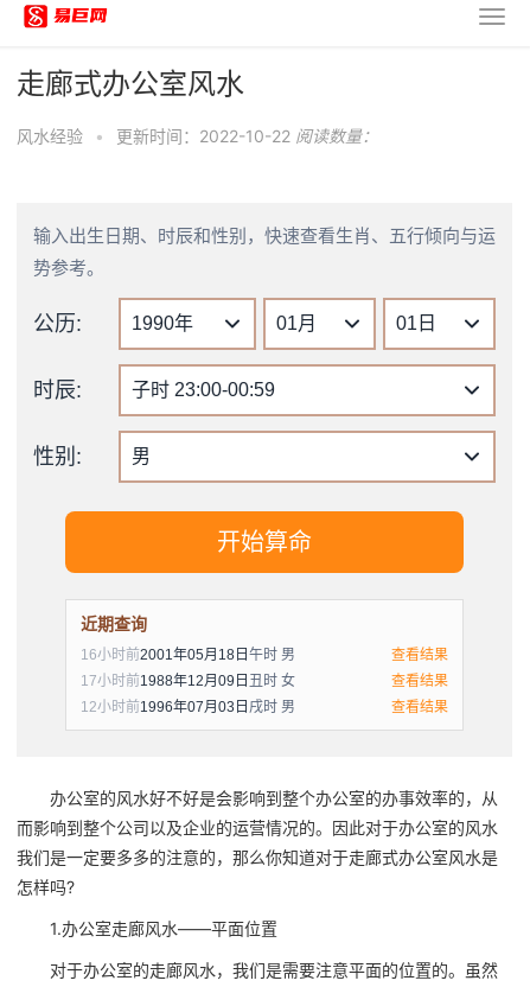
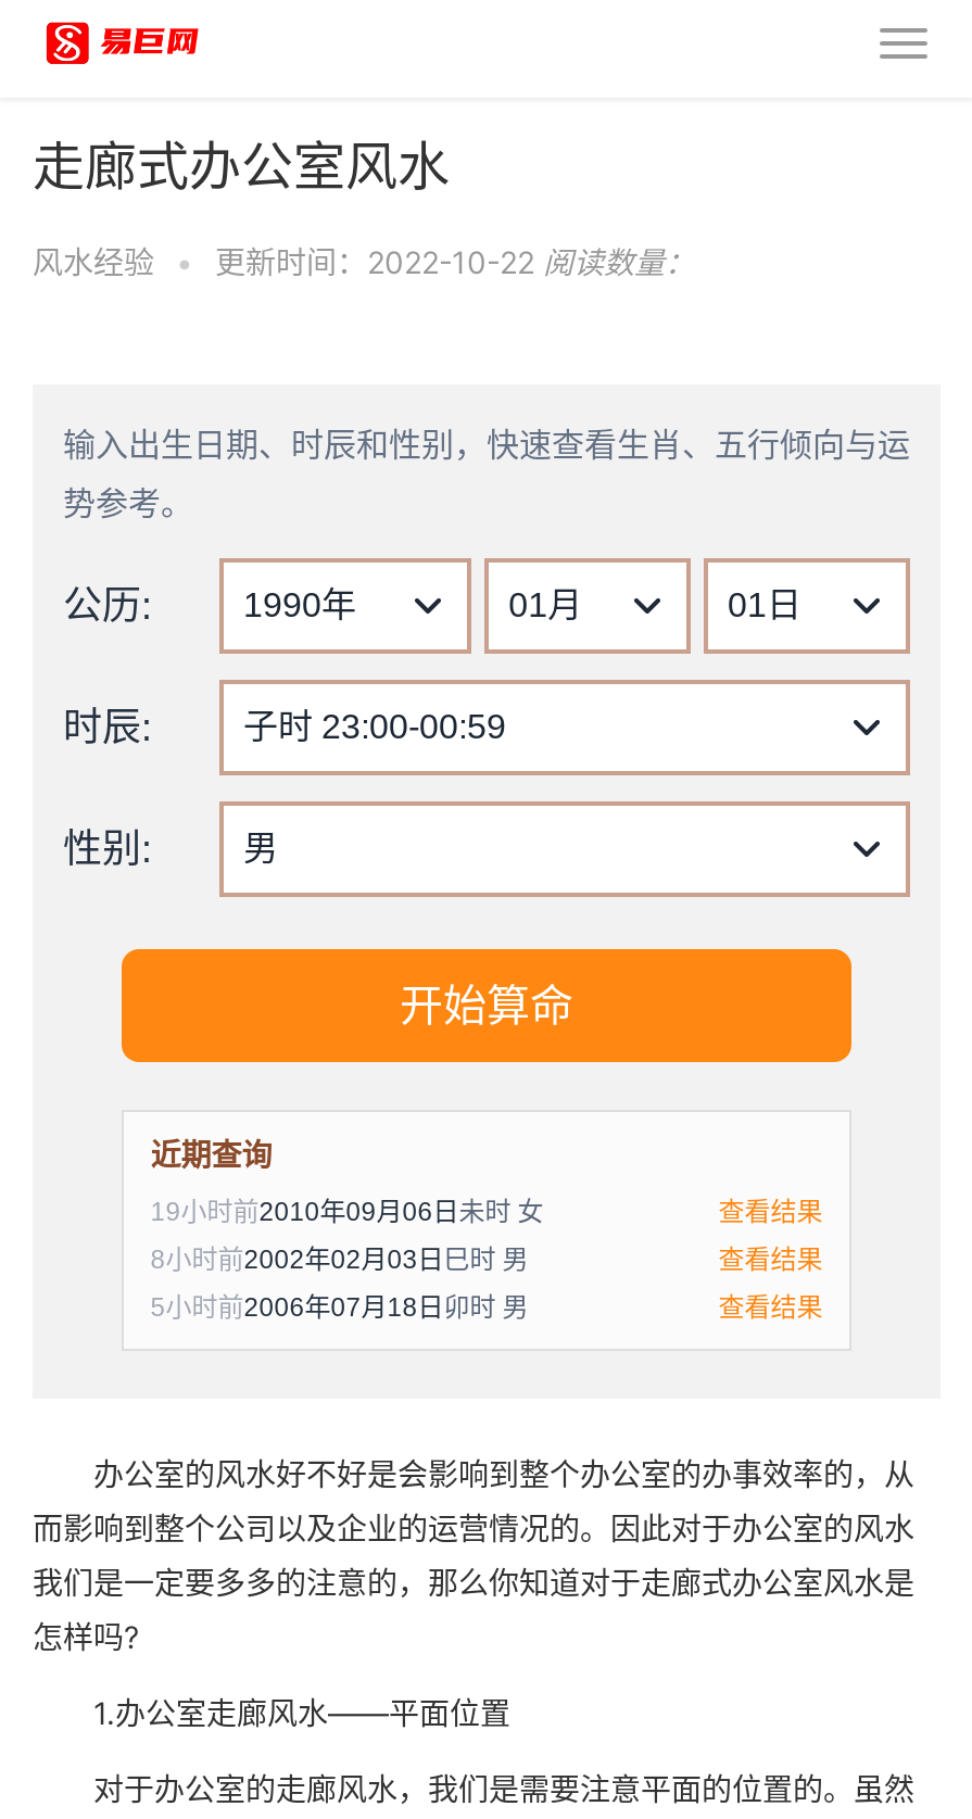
- 16小时前2001年05月18日午时 男
+ 19小时前2010年09月06日未时 女

- 17小时前1988年12月09日丑时 女
+ 8小时前2002年02月03日巳时 男

- 12小时前1996年07月03日戌时 男
+ 5小时前2006年07月18日卯时 男
